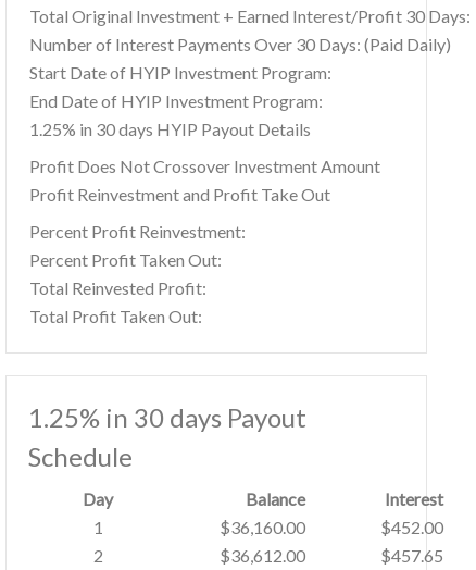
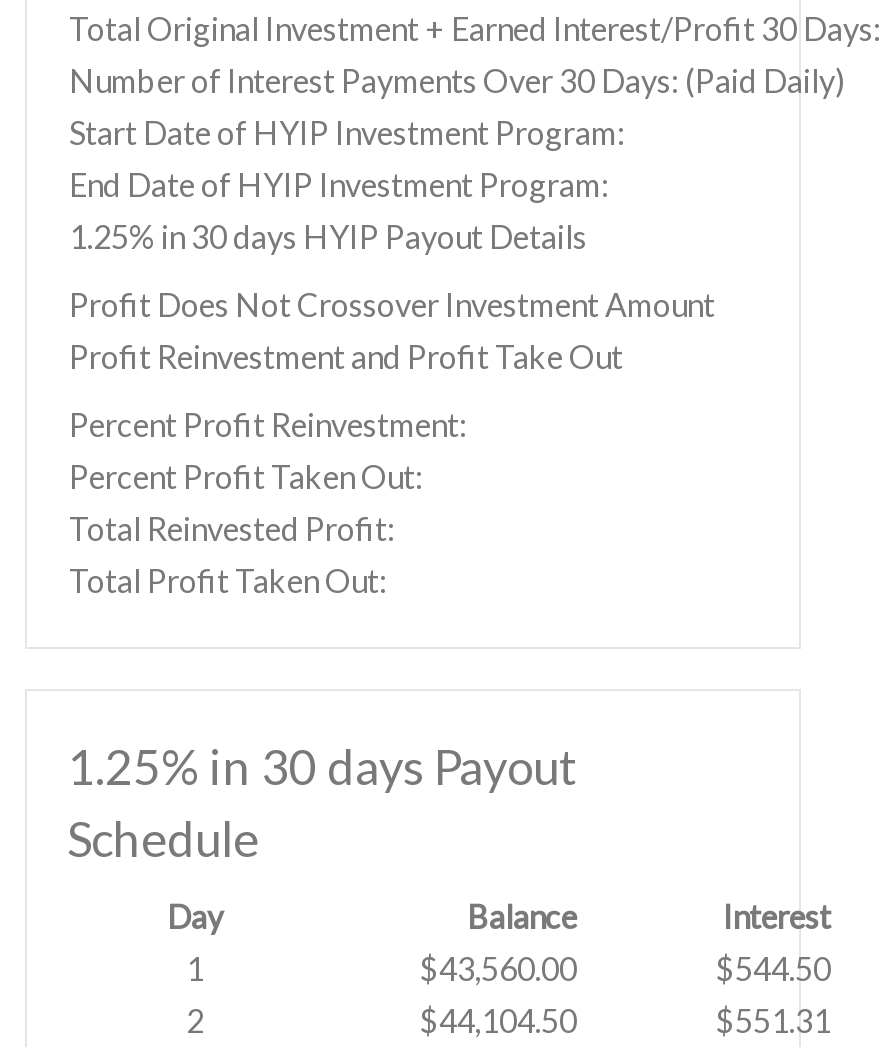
- $36,160.00
+ $43,560.00

- $452.00
+ $544.50

- $36,612.00
+ $44,104.50

- $457.65
+ $551.31
